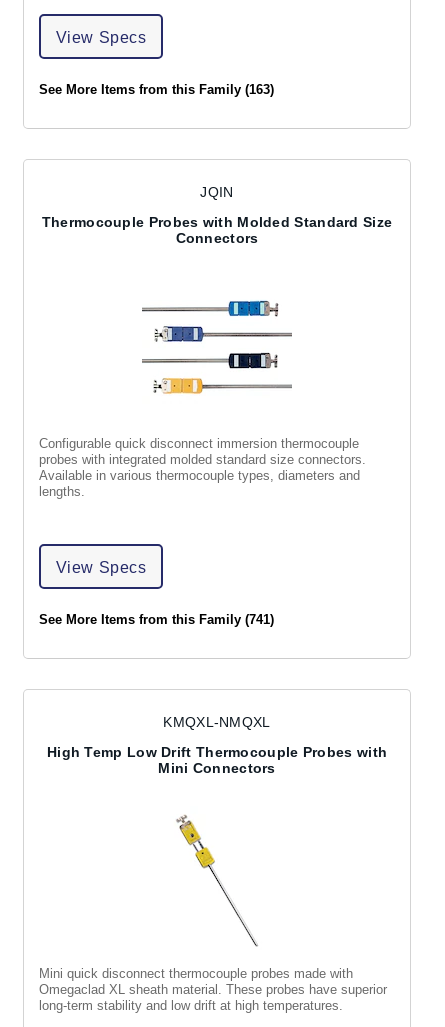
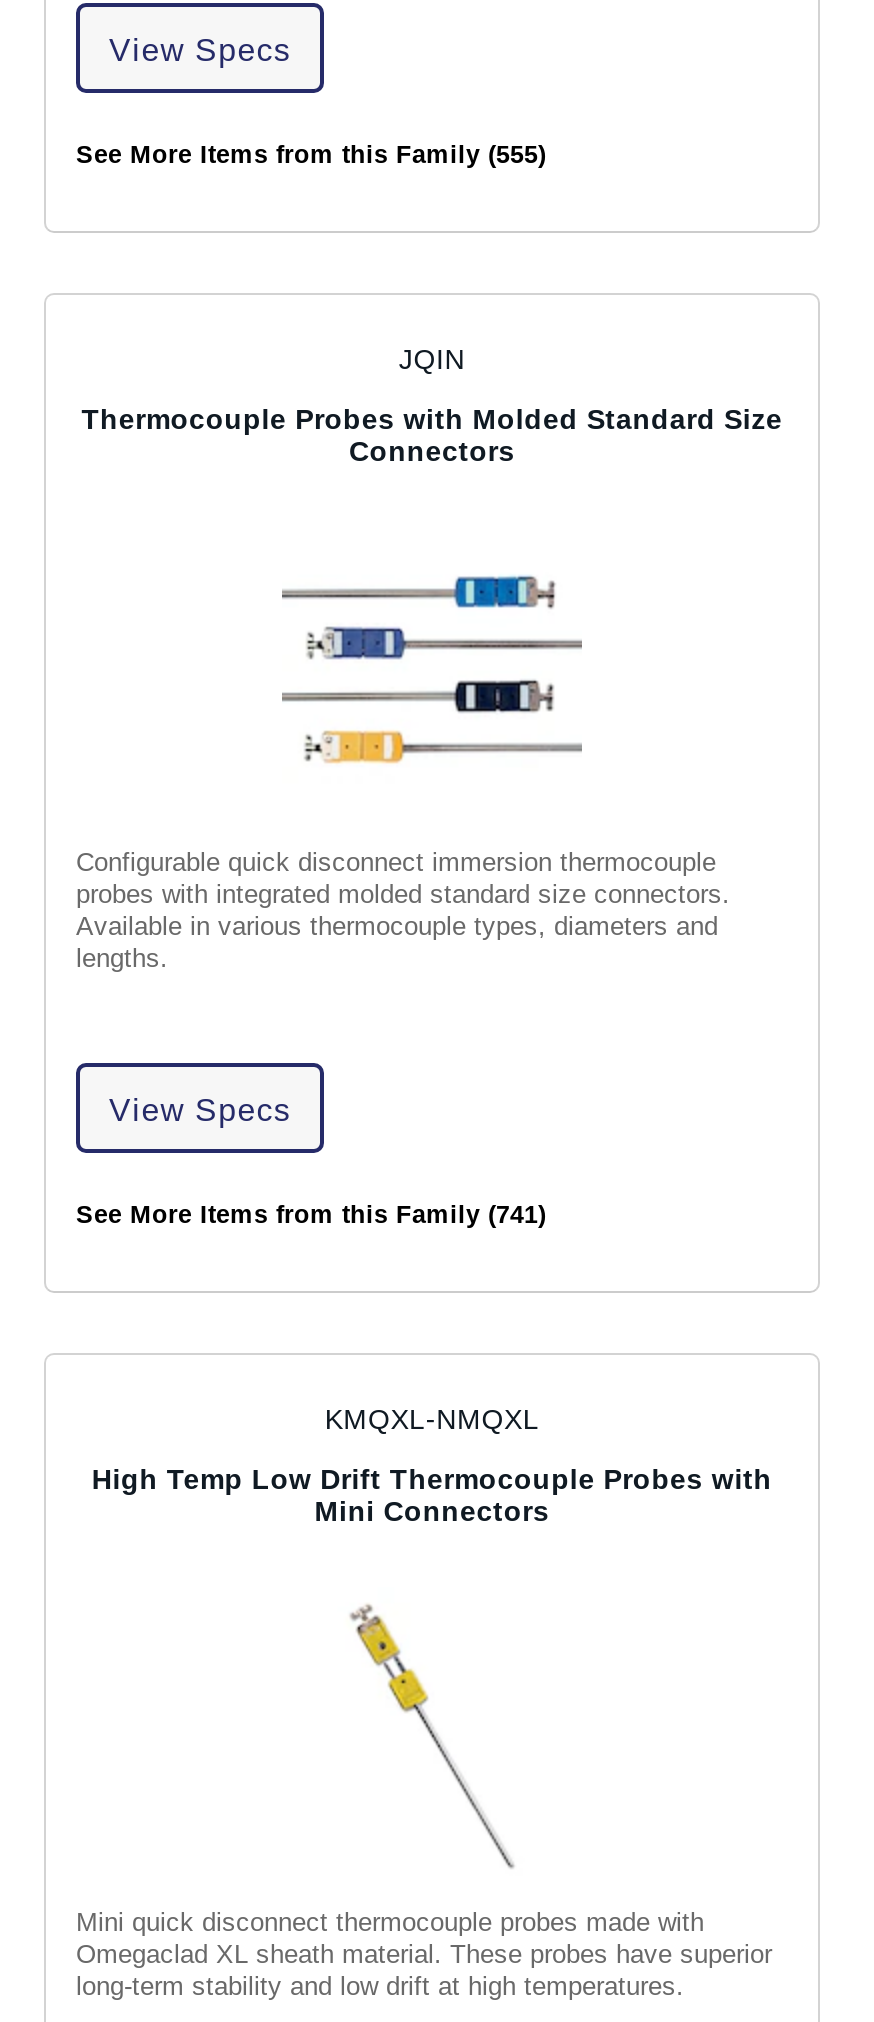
- See More Items from this Family (163)
+ See More Items from this Family (555)
